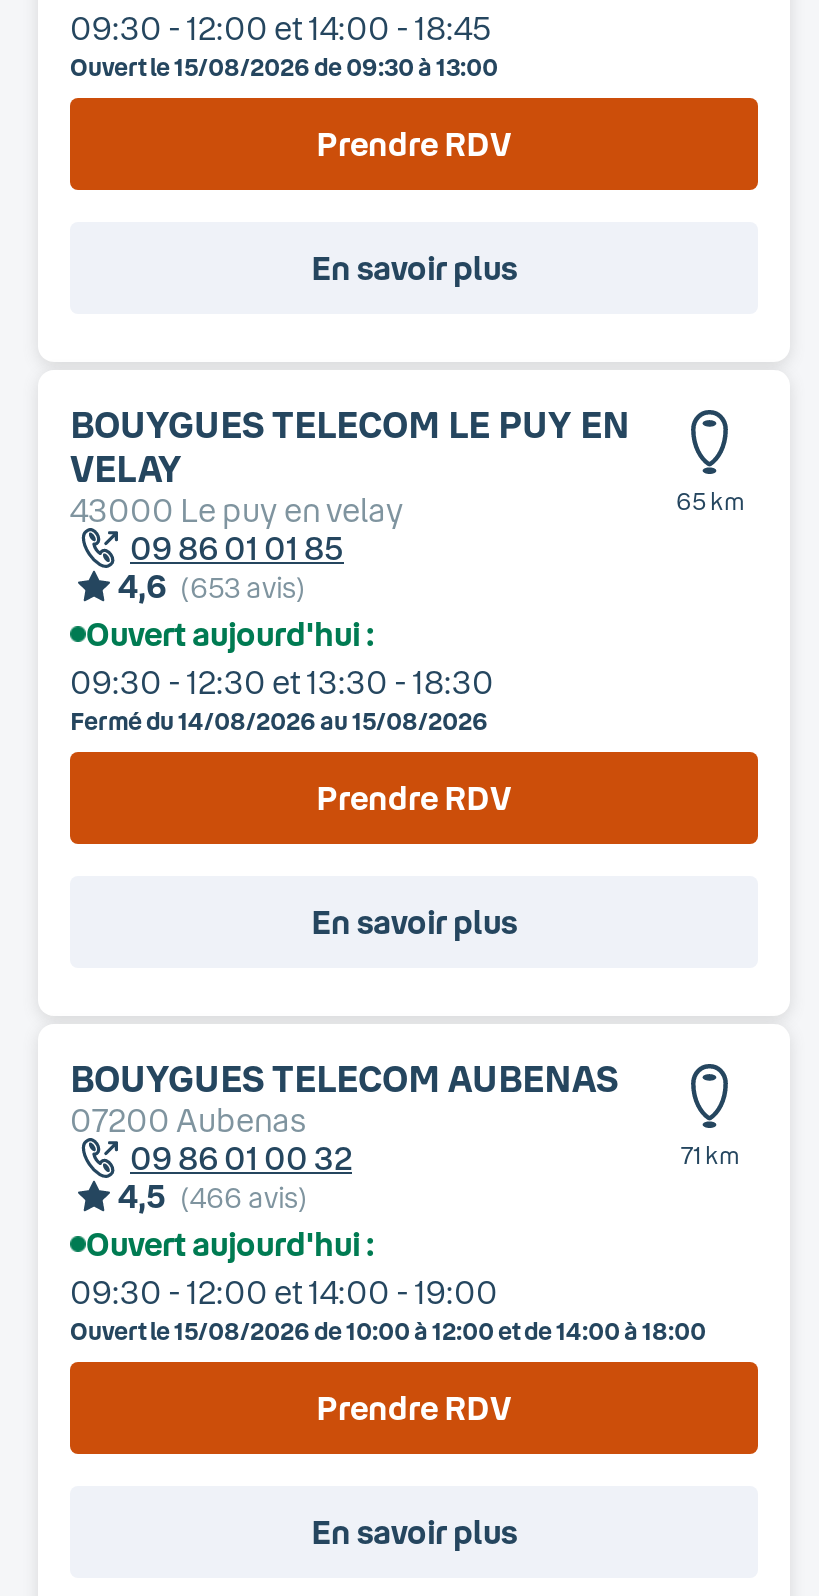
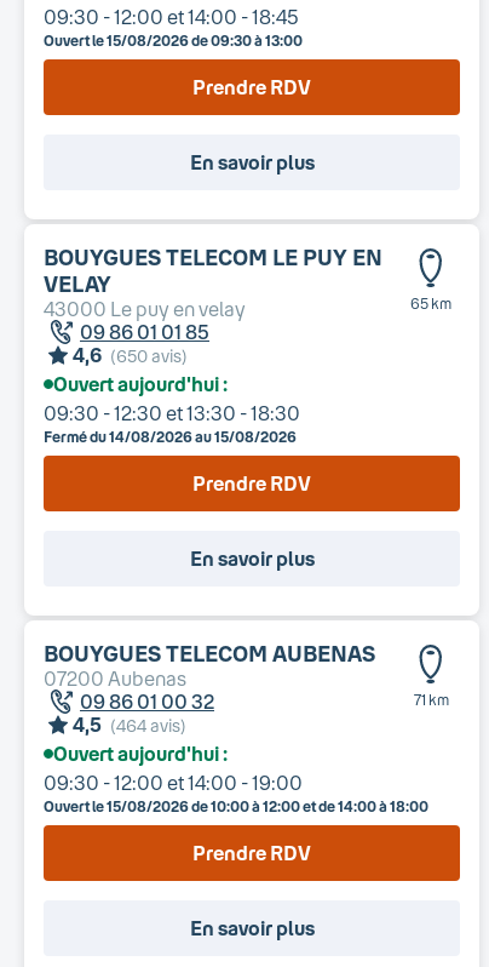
- 4,6 (653 avis)
+ 4,6 (650 avis)

- 4,5 (466 avis)
+ 4,5 (464 avis)
